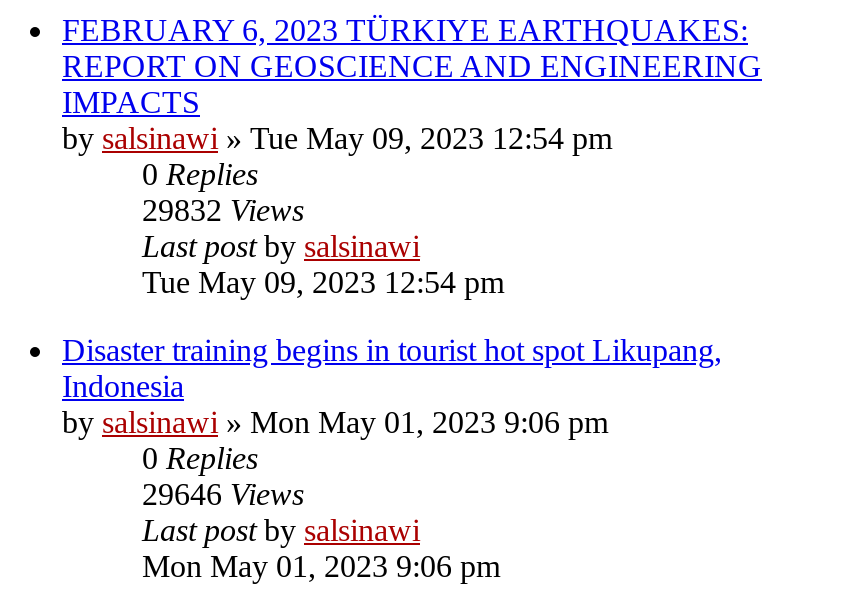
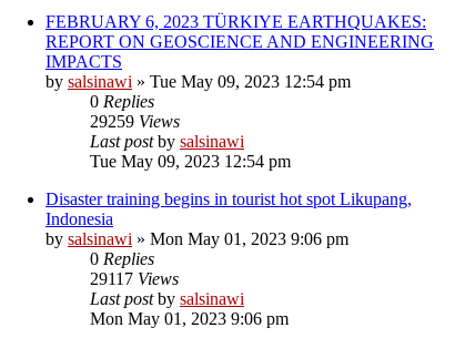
- 29832 Views
+ 29259 Views

- 29646 Views
+ 29117 Views
